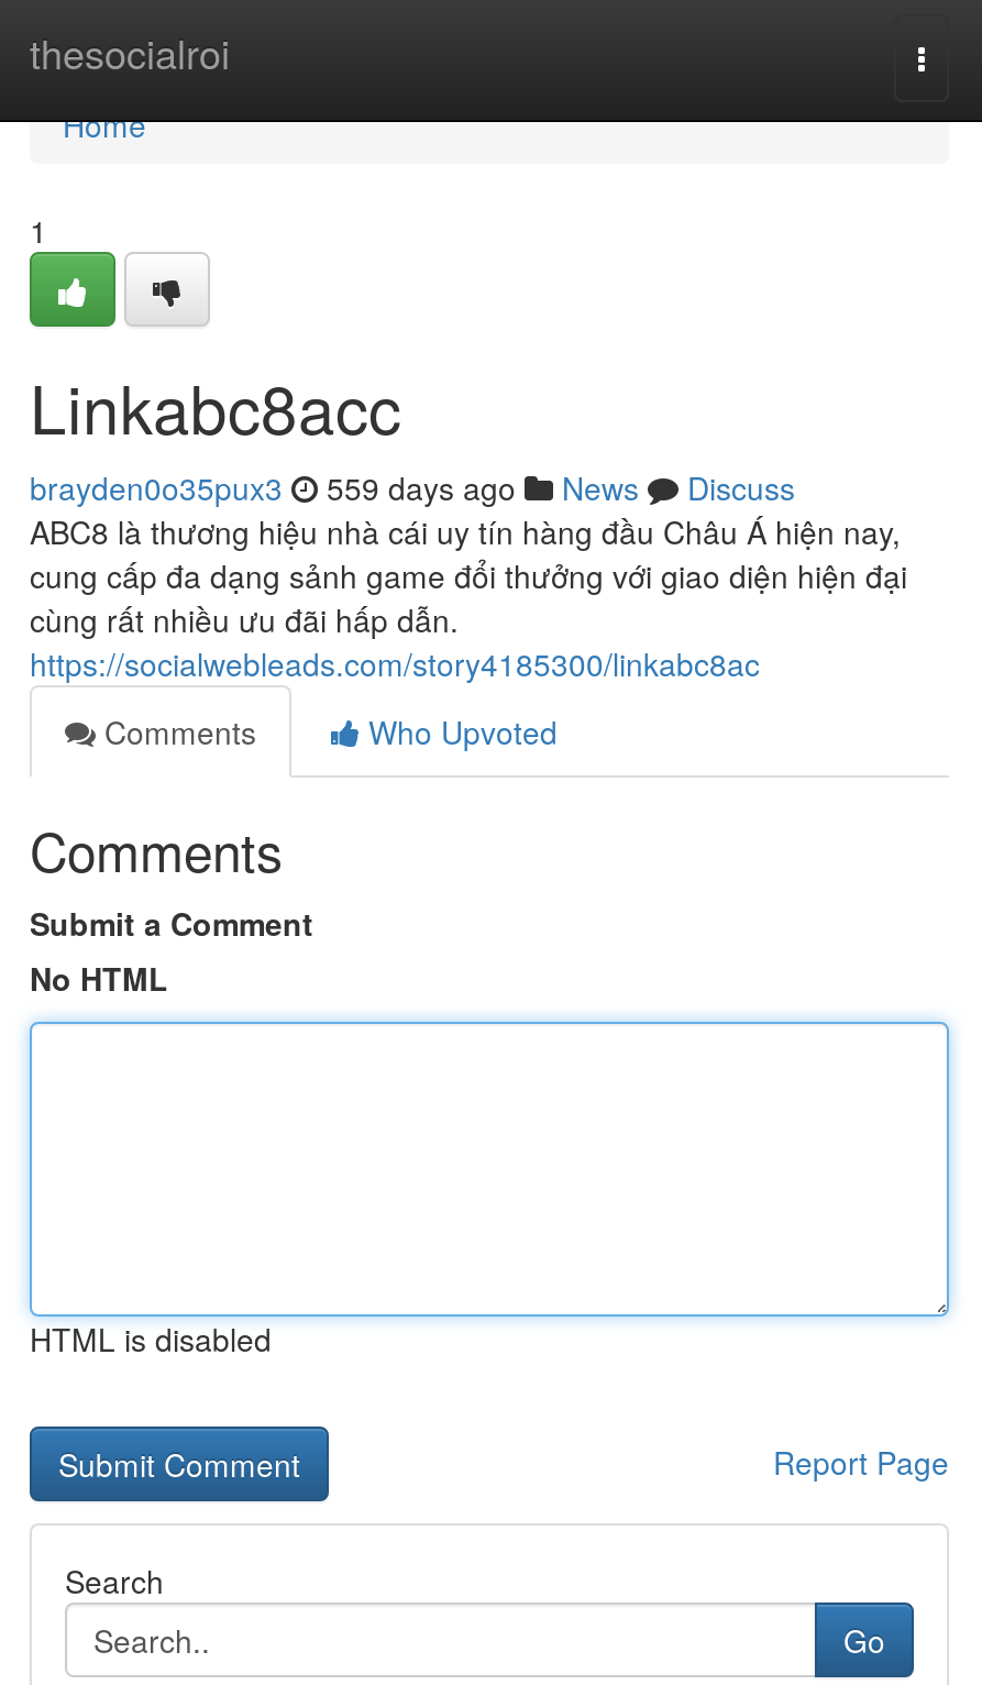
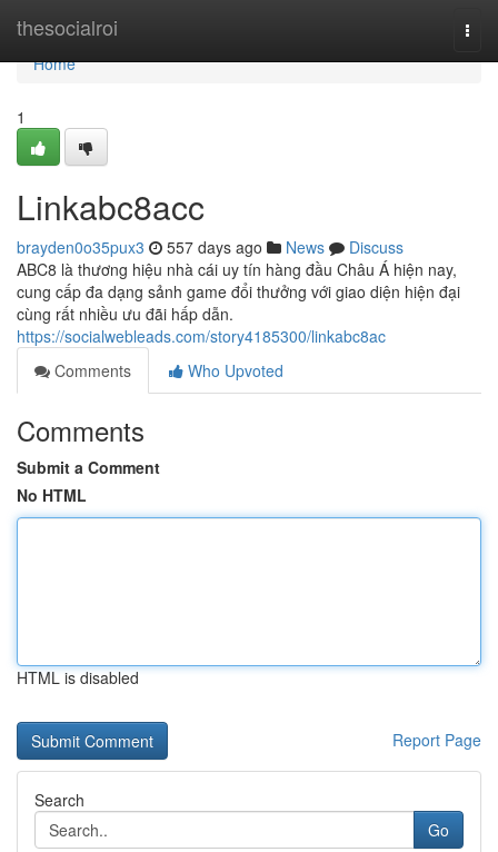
- brayden0o35pux3 559 days ago News Discuss
+ brayden0o35pux3 557 days ago News Discuss
